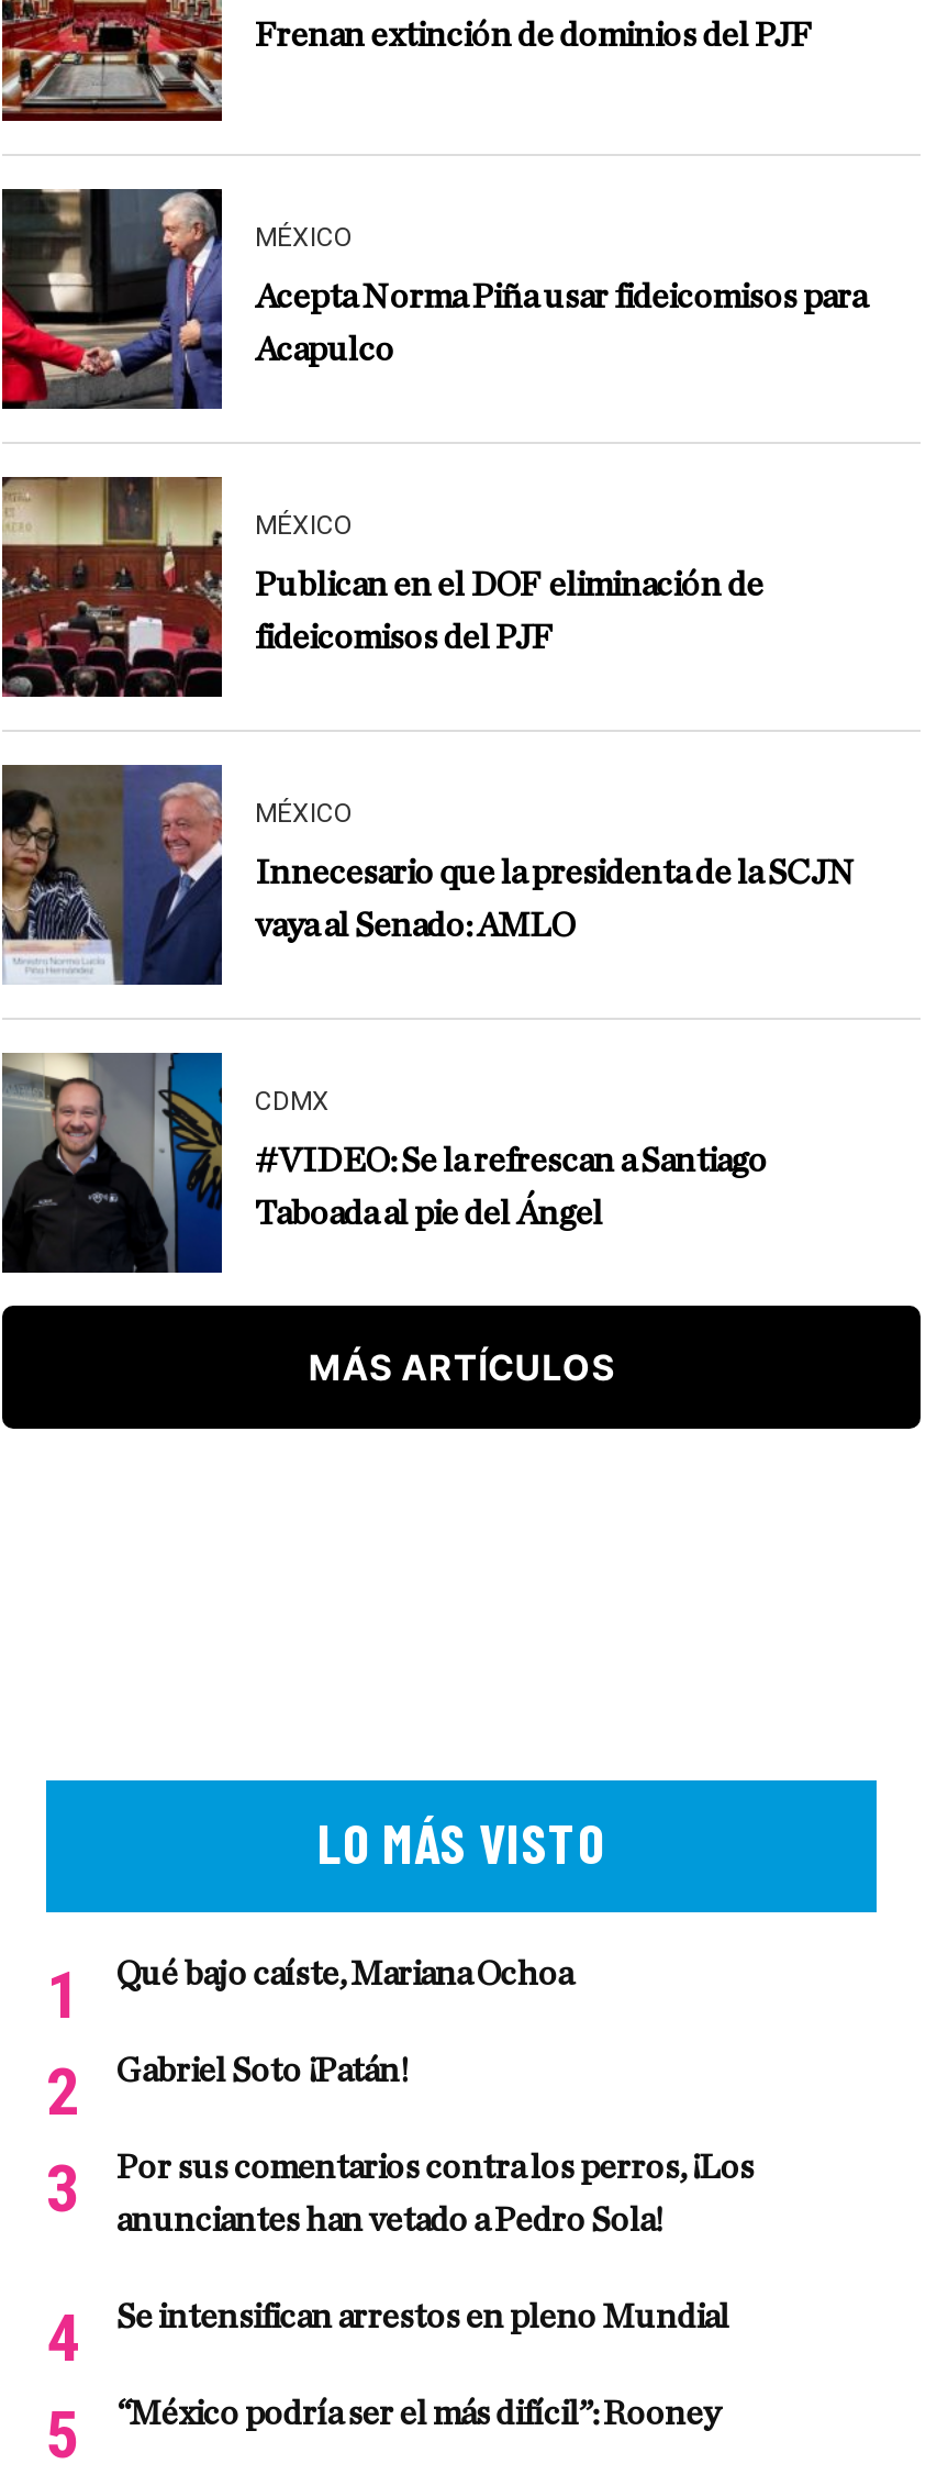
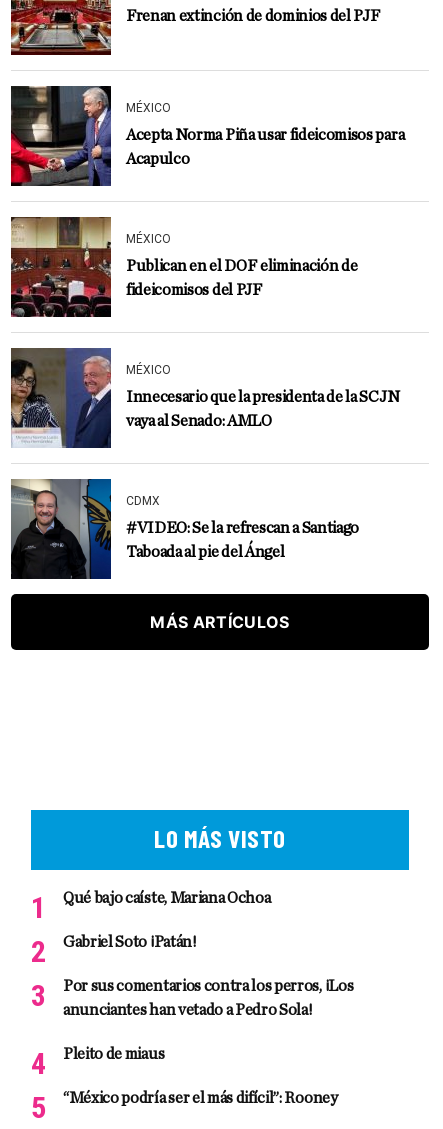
- Se intensifican arrestos en pleno Mundial
+ Pleito de miaus
